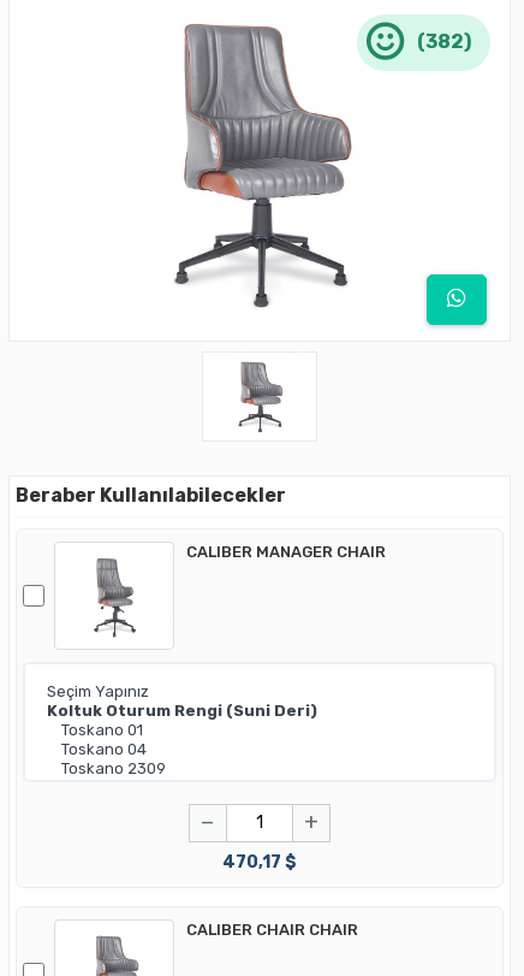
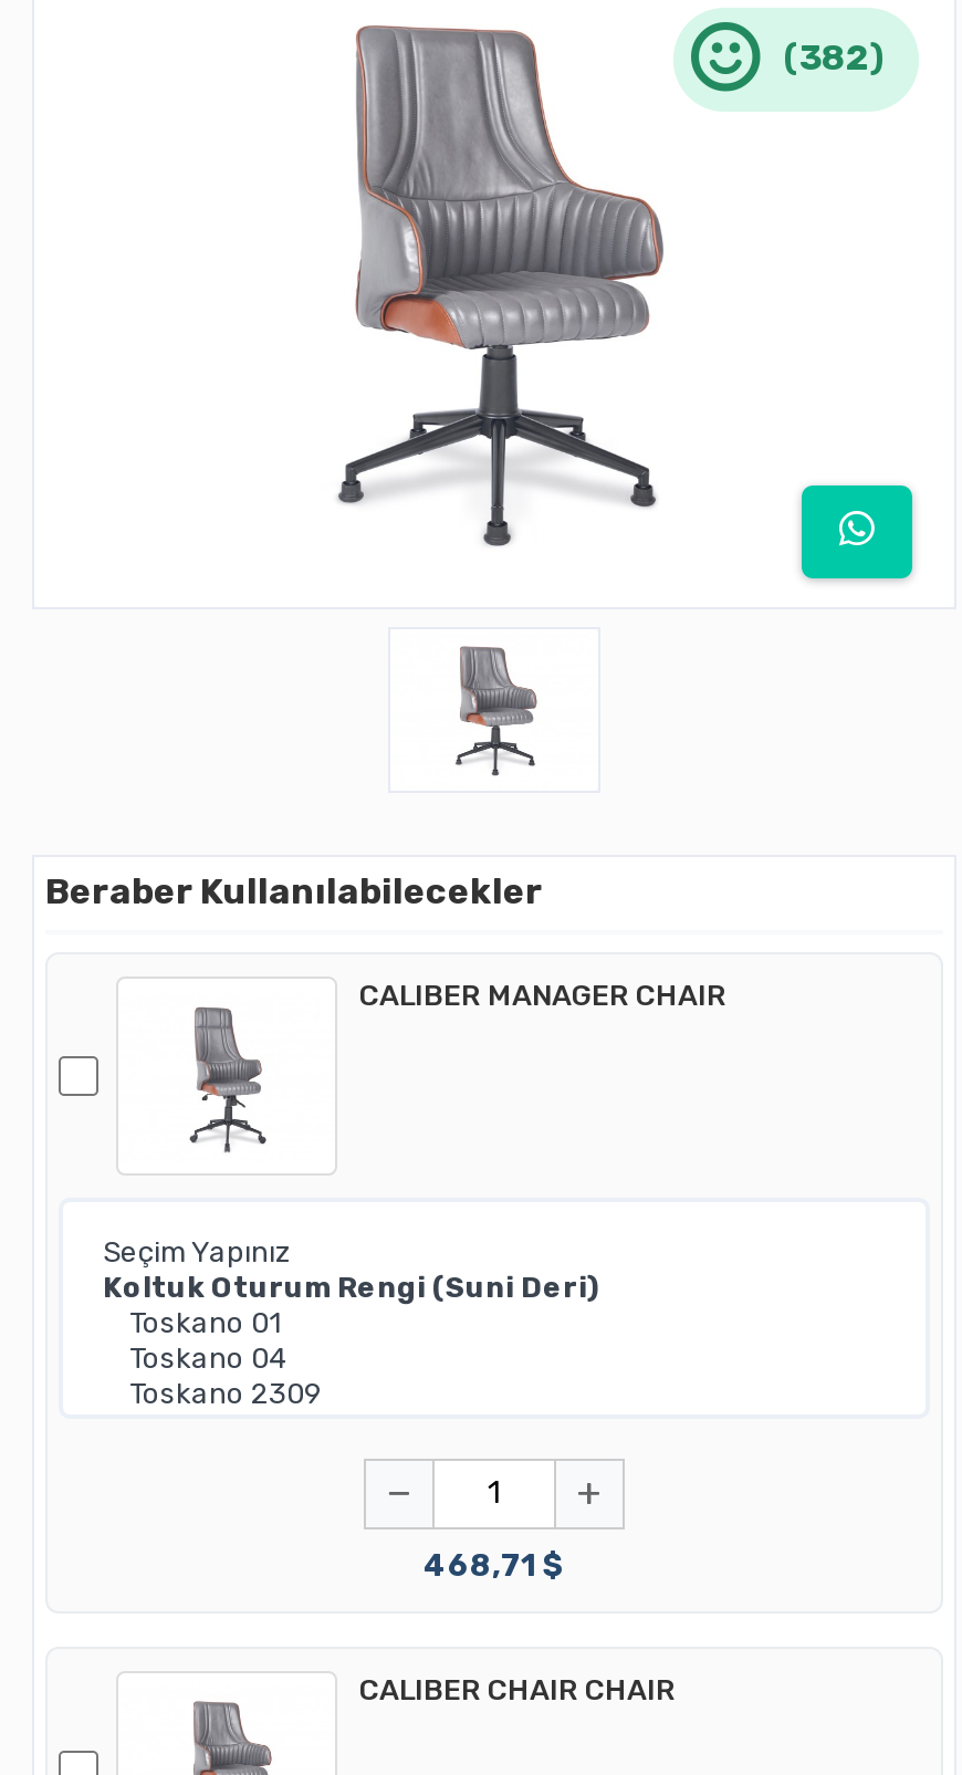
- 470,17 $
+ 468,71 $
